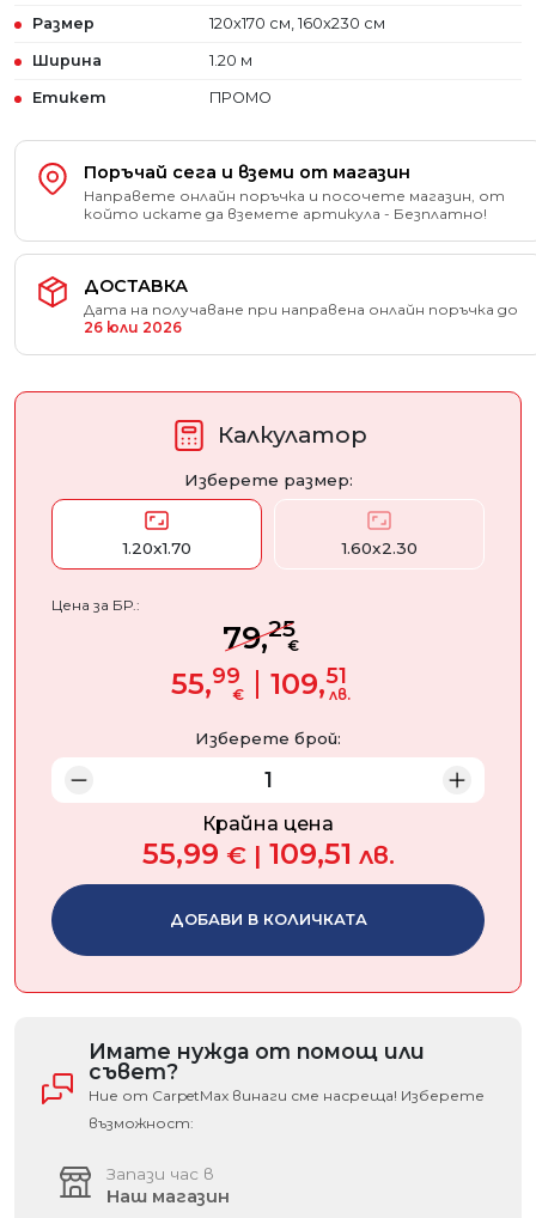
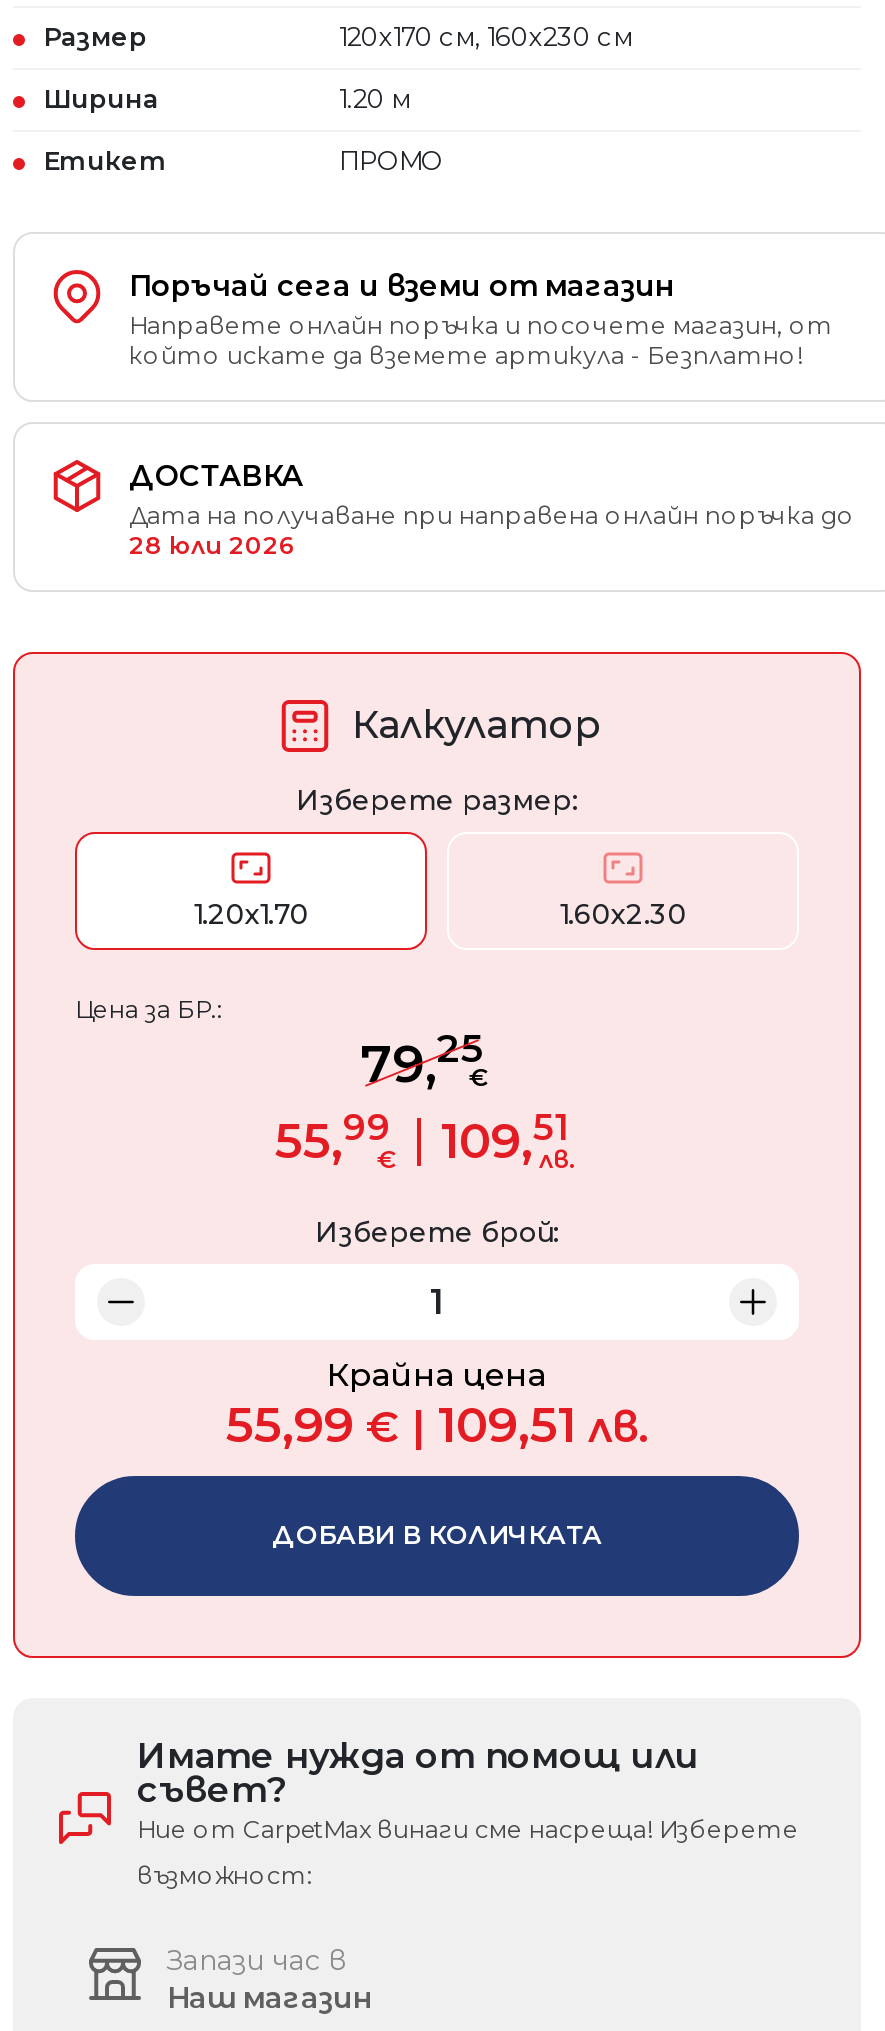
- 26 юли 2026
+ 28 юли 2026
